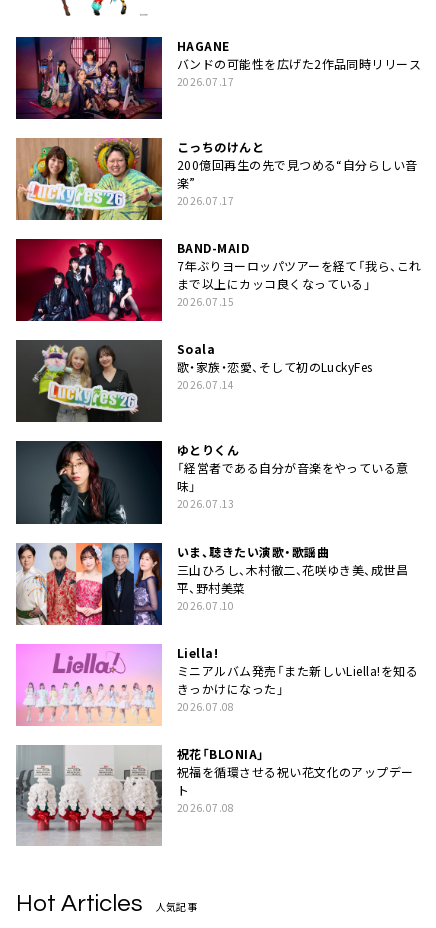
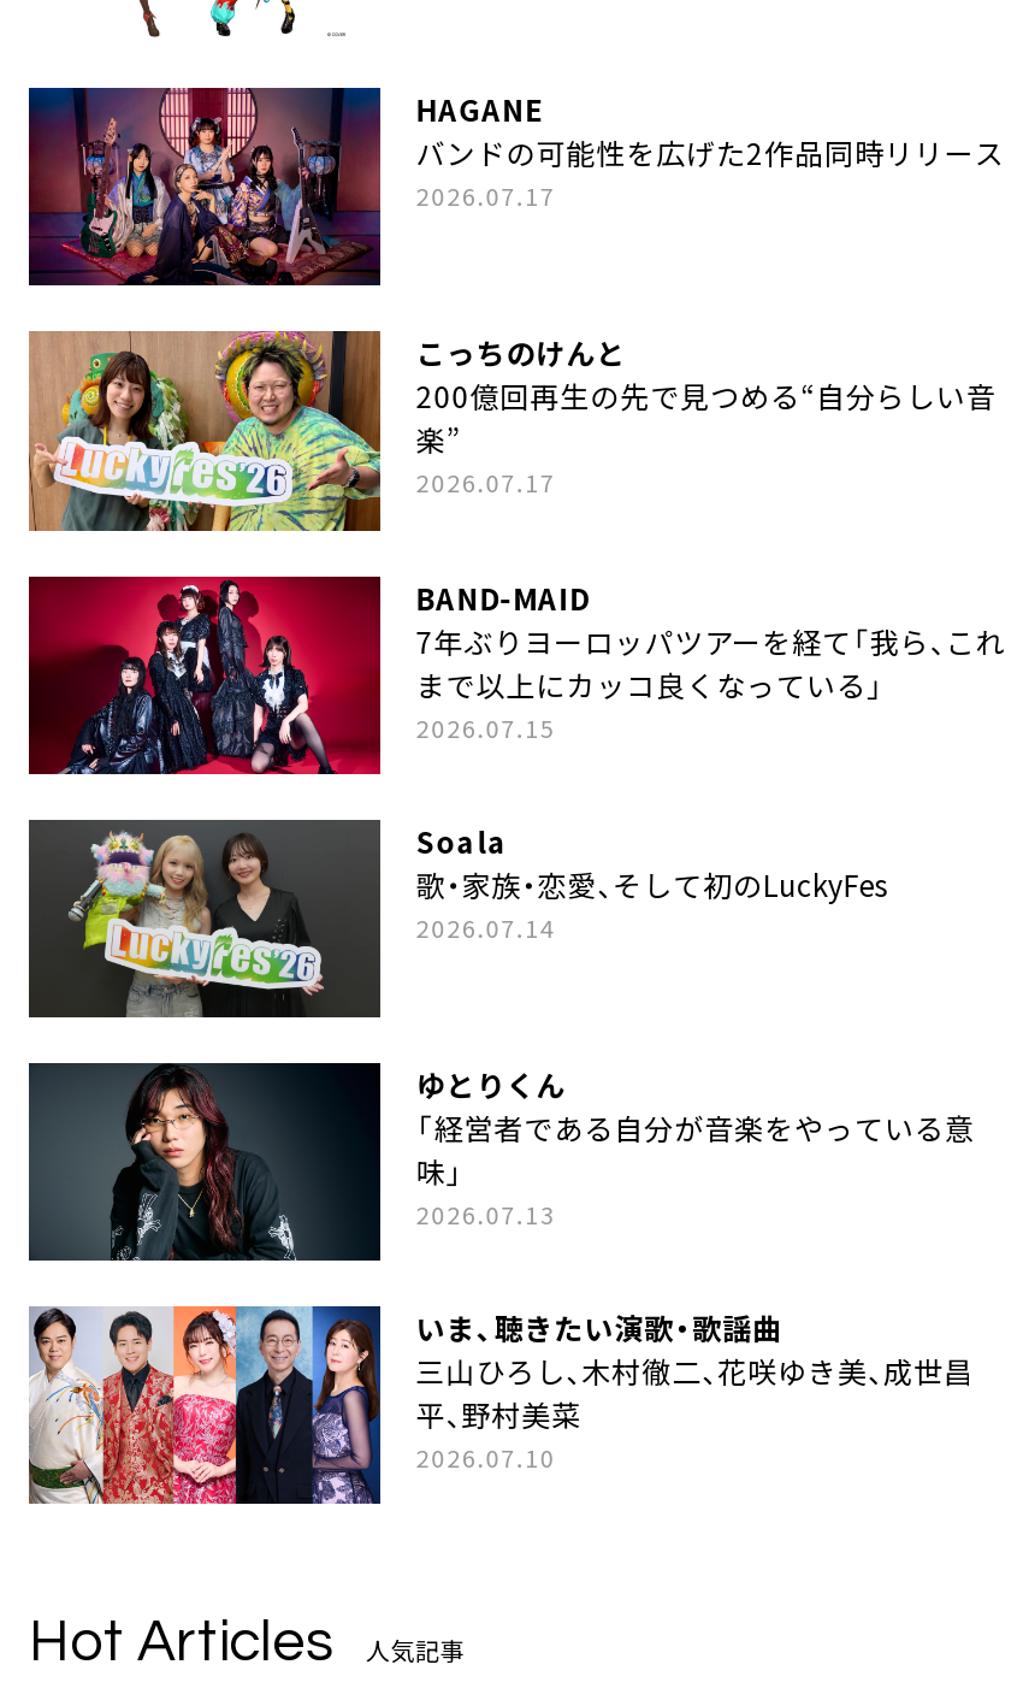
- [image]
- Liella!
- ミニアルバム発売「また新しいLiella!を知る
- きっかけになった」
- 2026.07.08
- 祝花「BLONIA」
- 祝福を循環させる祝い花文化のアップデー
- ト
- 2026.07.08

- [image]
